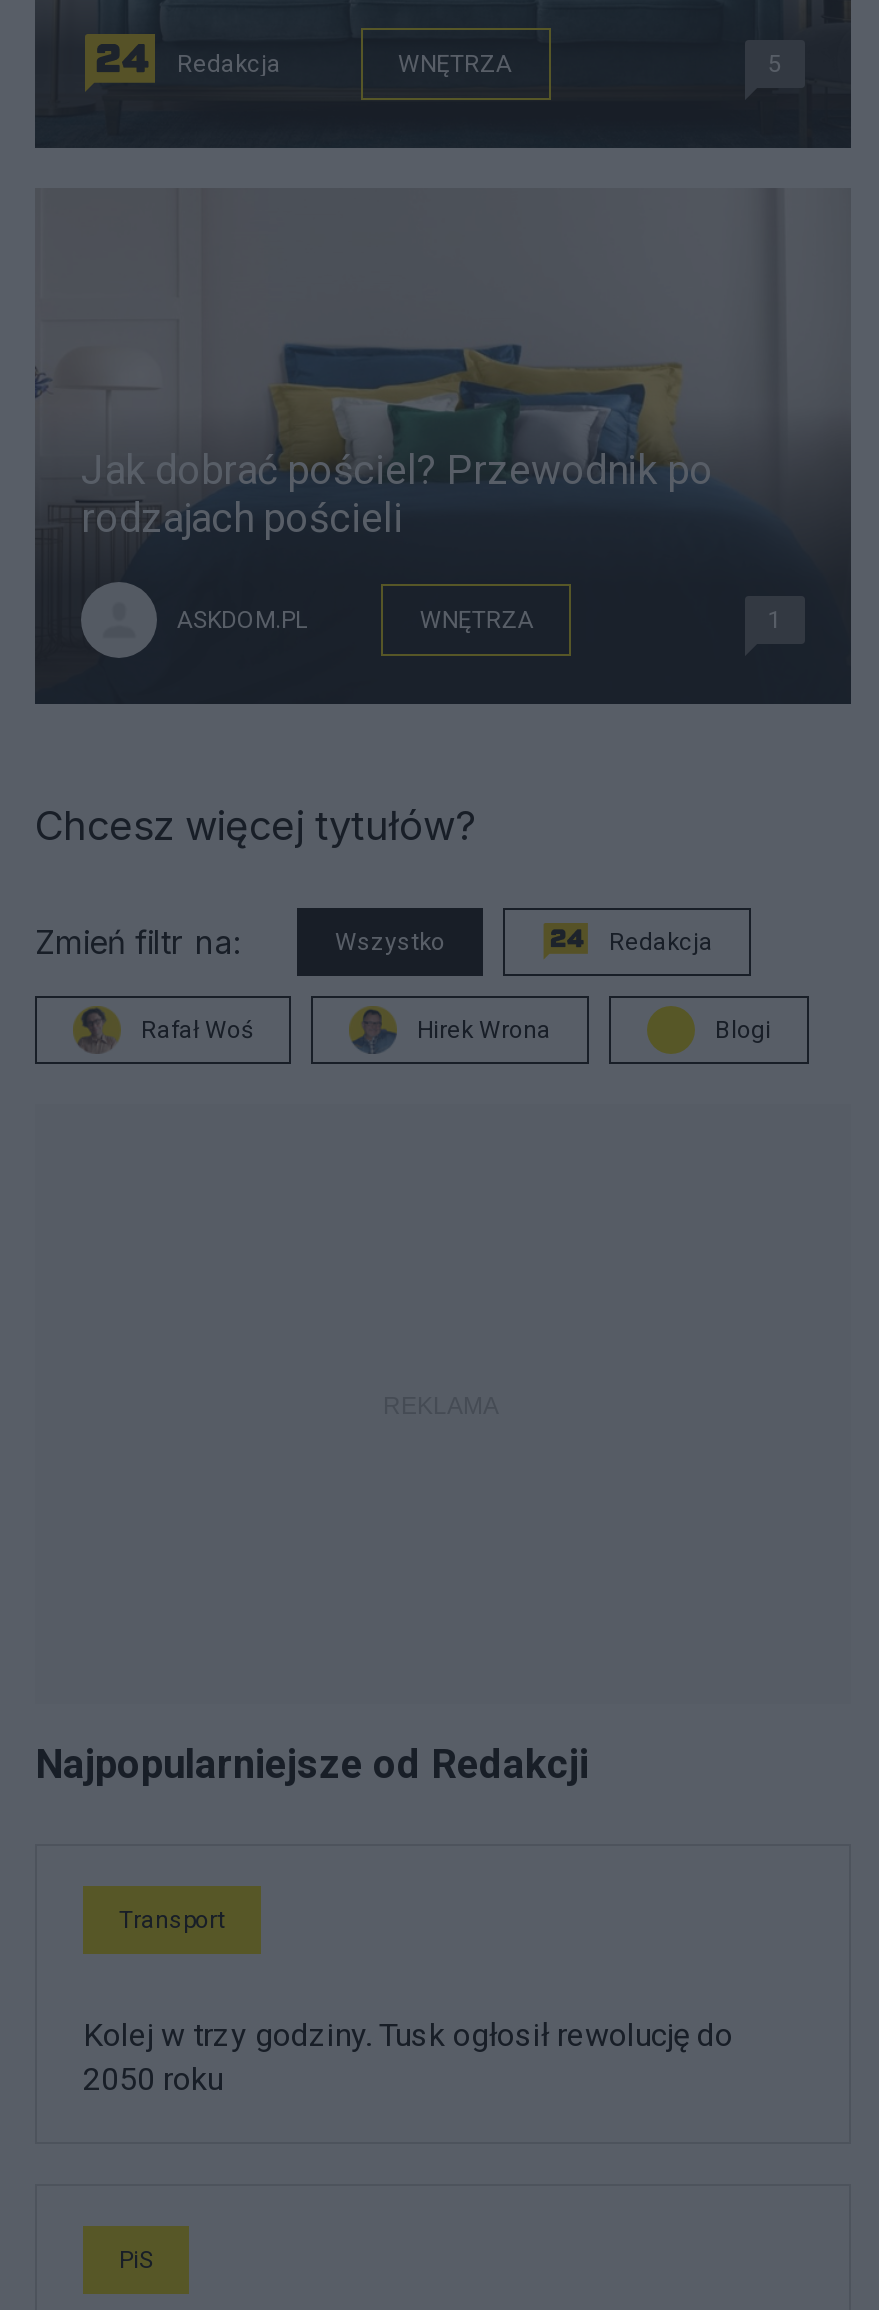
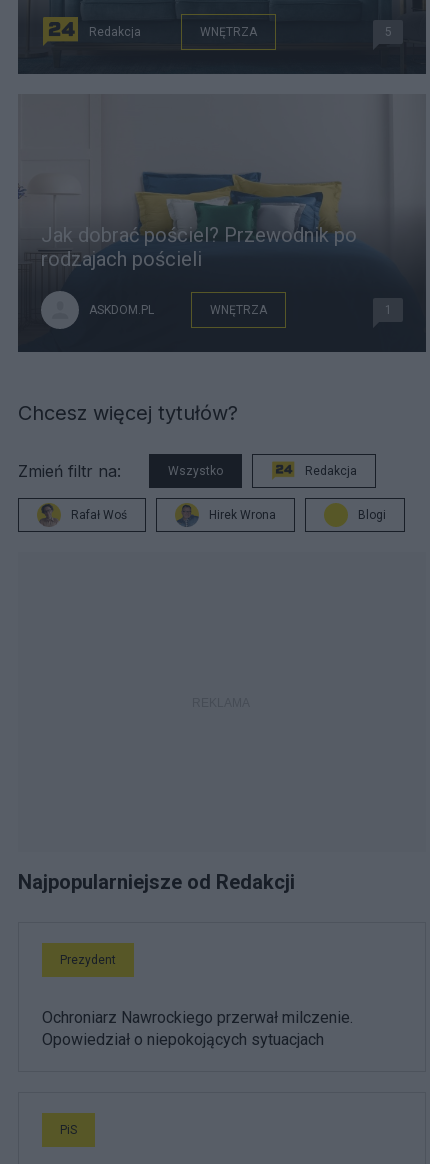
- Transport
+ Prezydent

- Kolej w trzy godziny. Tusk ogłosił rewolucję do
- 2050 roku
+ Ochroniarz Nawrockiego przerwał milczenie.
+ Opowiedział o niepokojących sytuacjach
